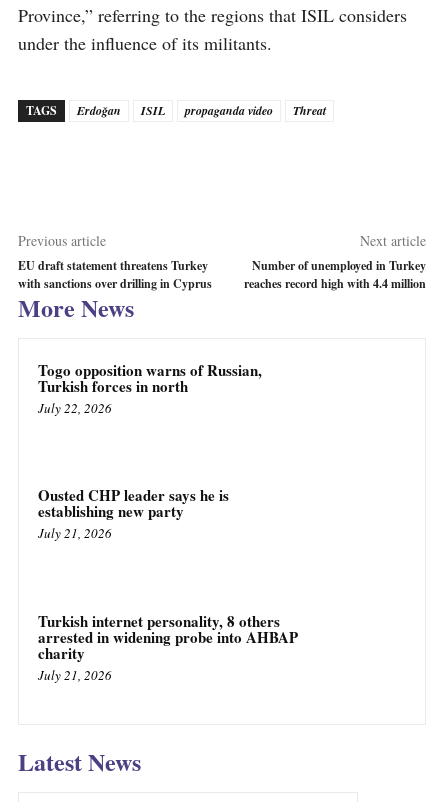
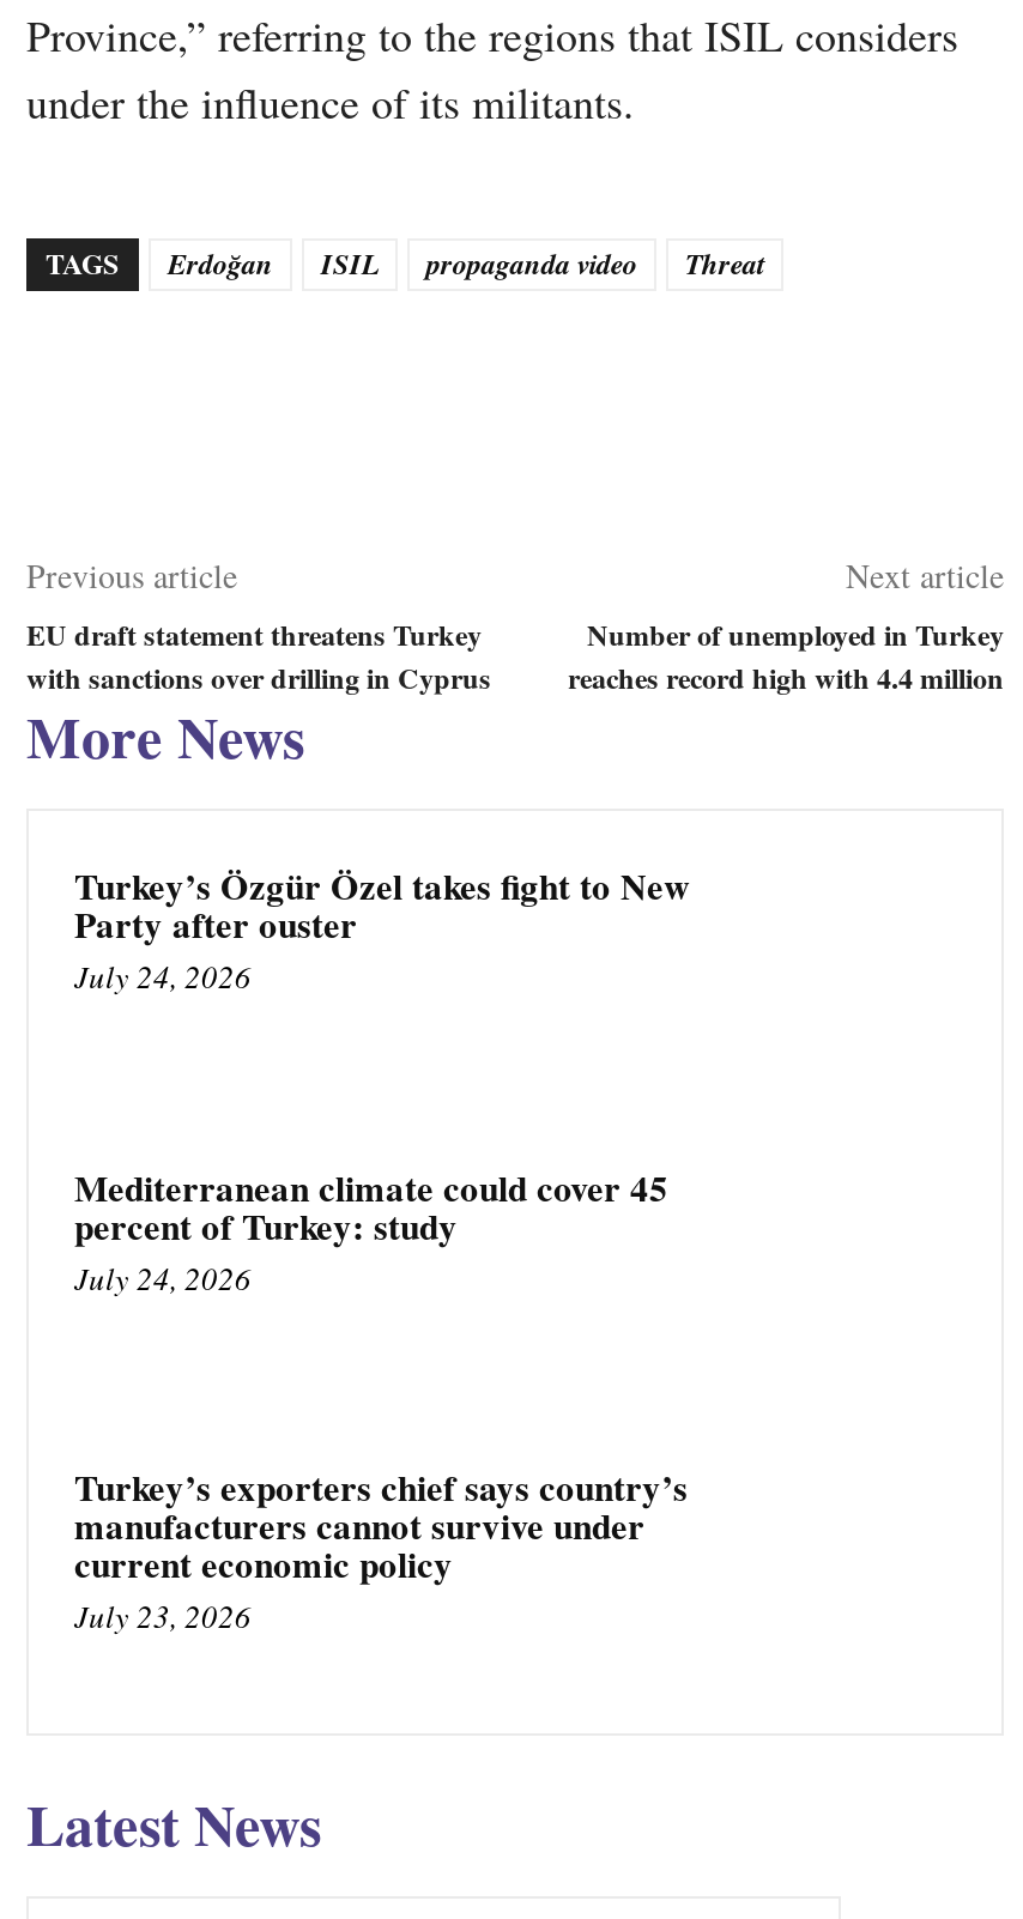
- Togo opposition warns of Russian,
- Turkish forces in north
- July 22, 2026
+ Turkey’s Özgür Özel takes fight to New
+ Party after ouster
+ July 24, 2026

- Ousted CHP leader says he is
- establishing new party
- July 21, 2026
+ Mediterranean climate could cover 45
+ percent of Turkey: study
+ July 24, 2026

- Turkish internet personality, 8 others
- arrested in widening probe into AHBAP
- charity
- July 21, 2026
+ Turkey’s exporters chief says country’s
+ manufacturers cannot survive under
+ current economic policy
+ July 23, 2026
